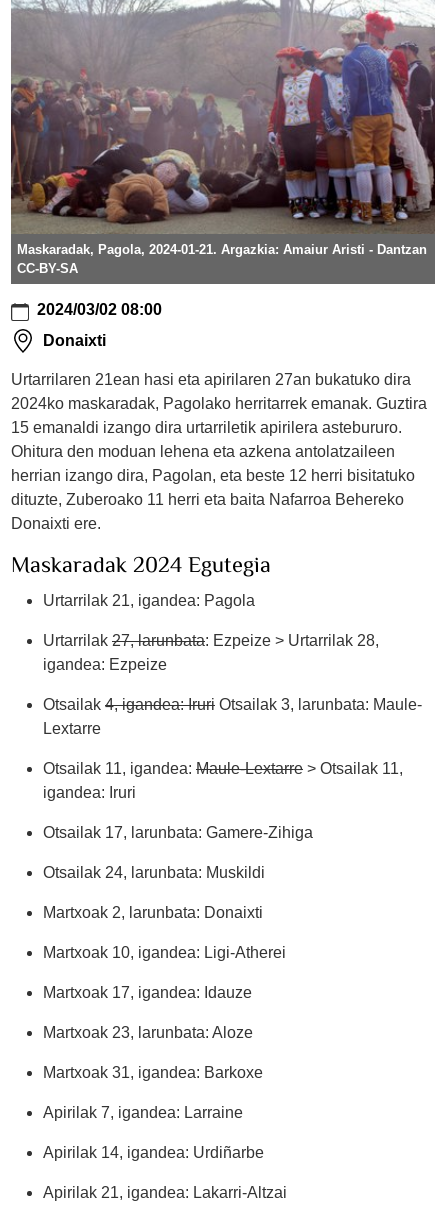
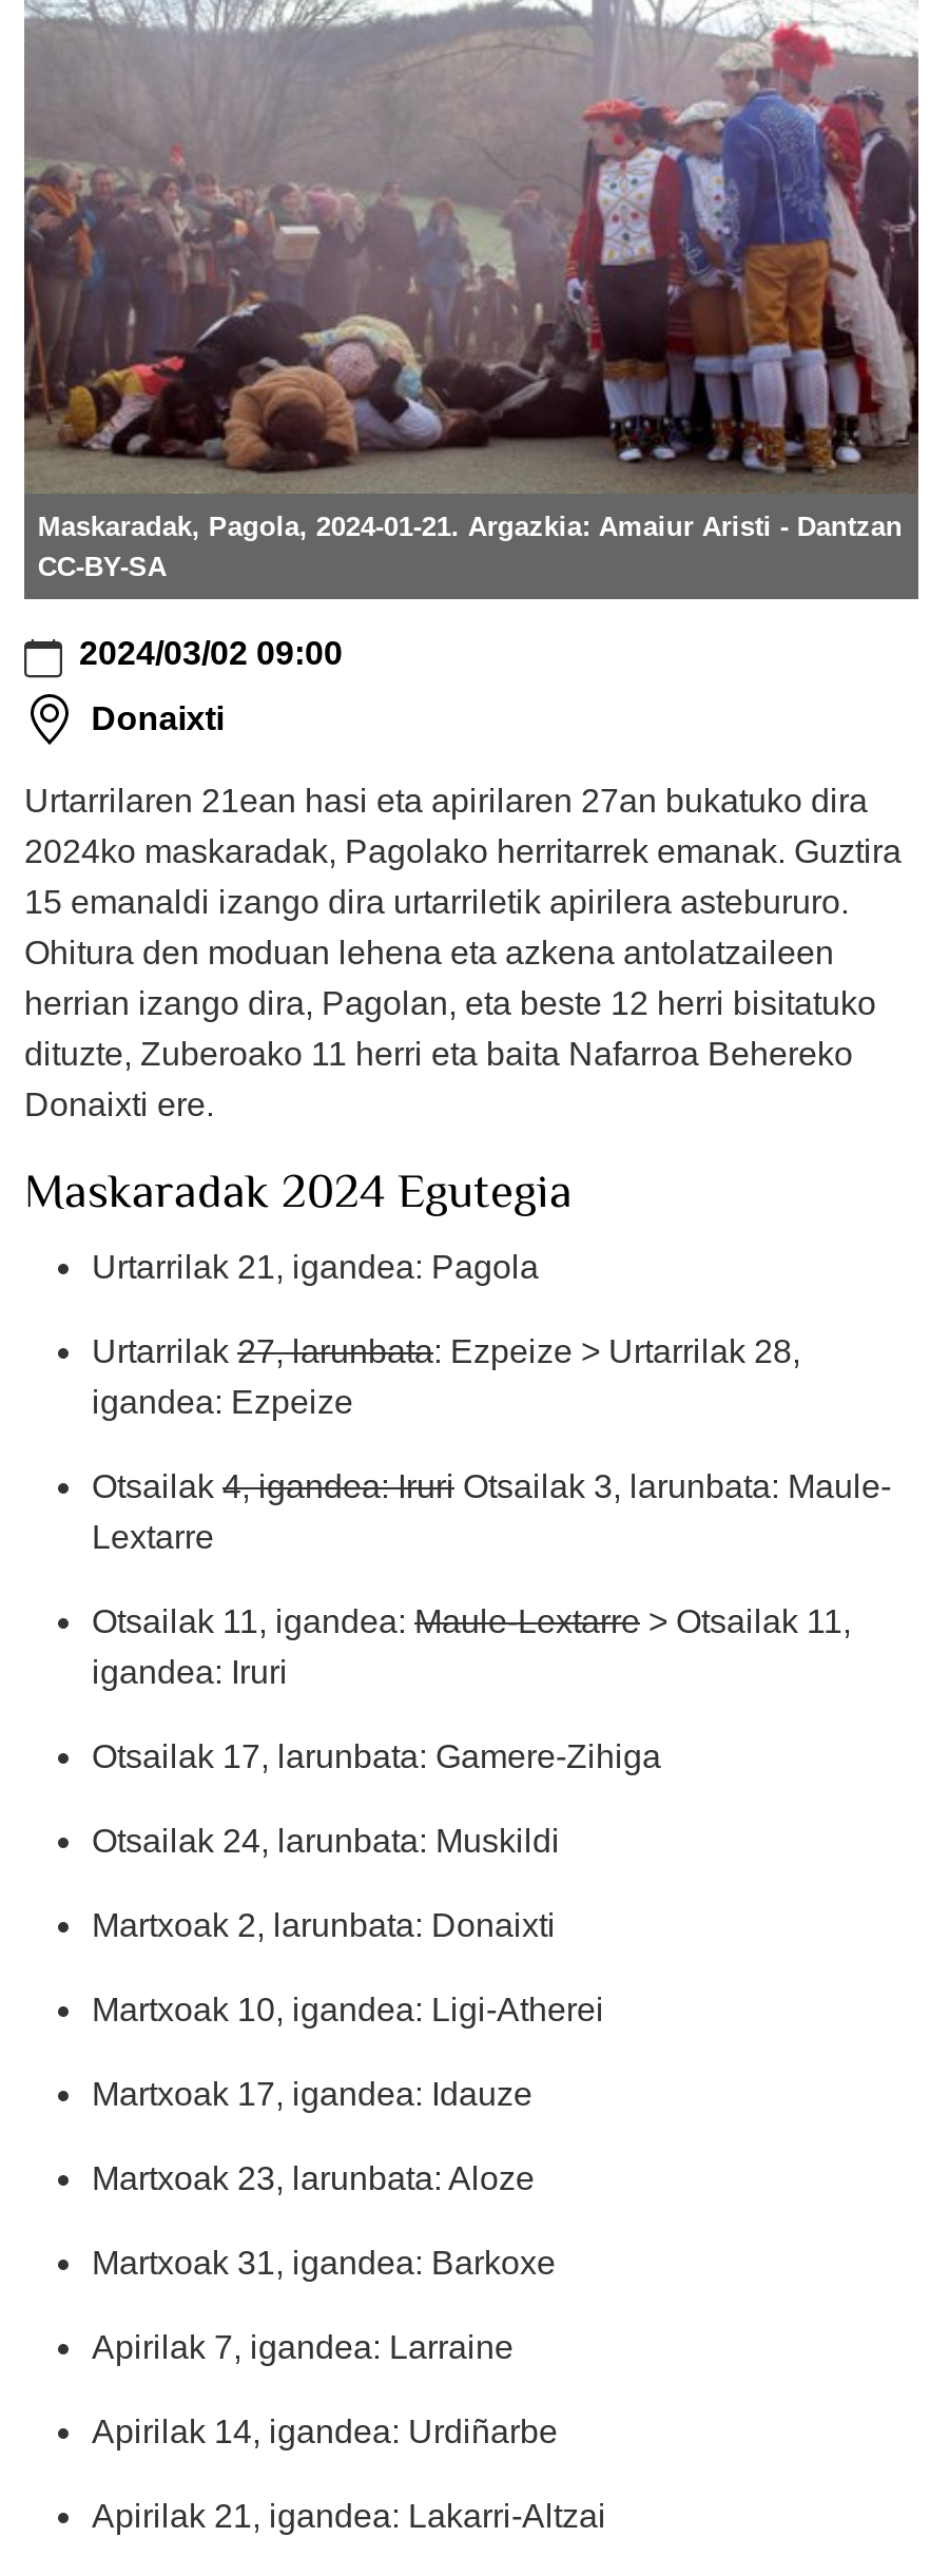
- 2024/03/02 08:00
+ 2024/03/02 09:00
